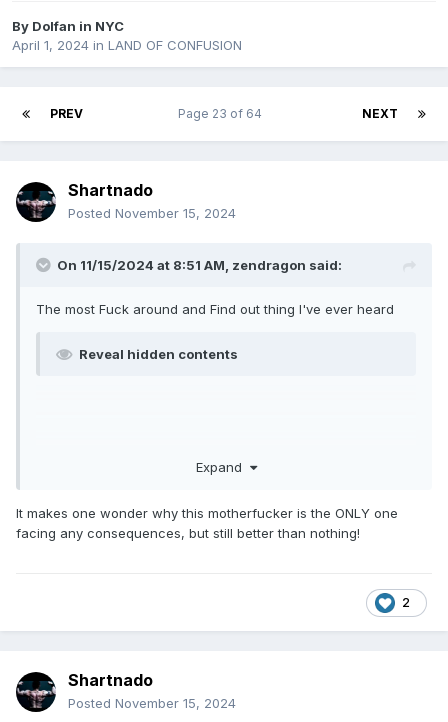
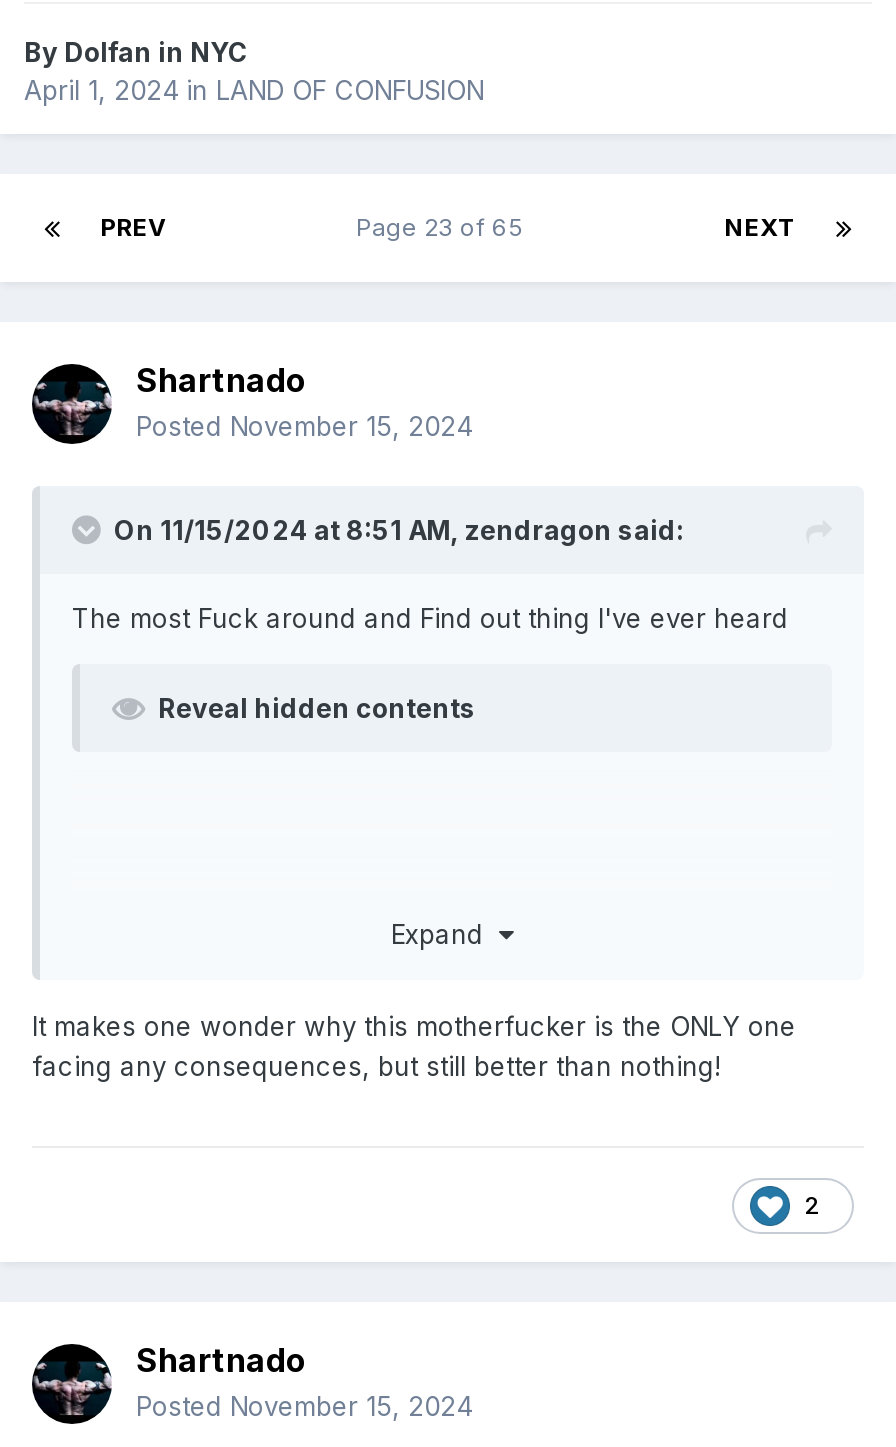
- Page 23 of 64
+ Page 23 of 65
